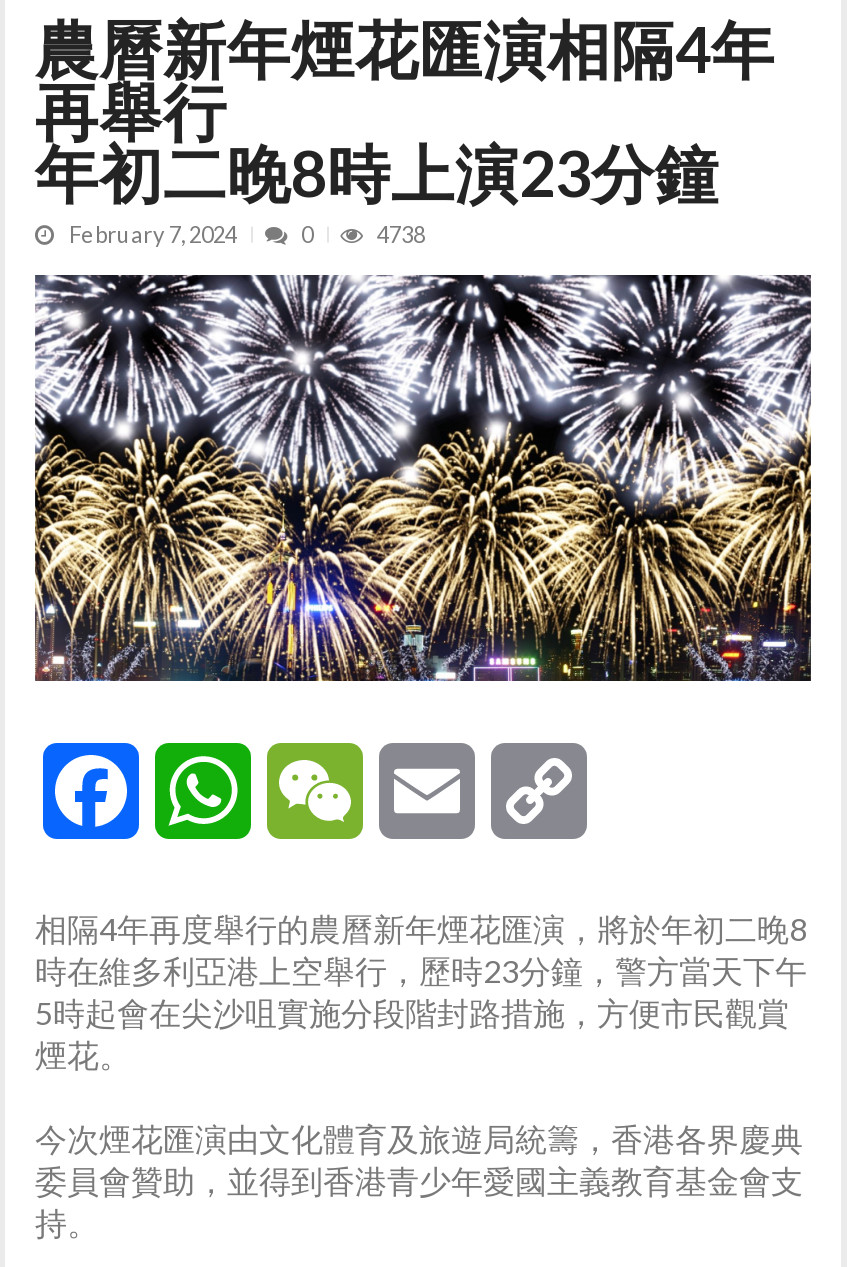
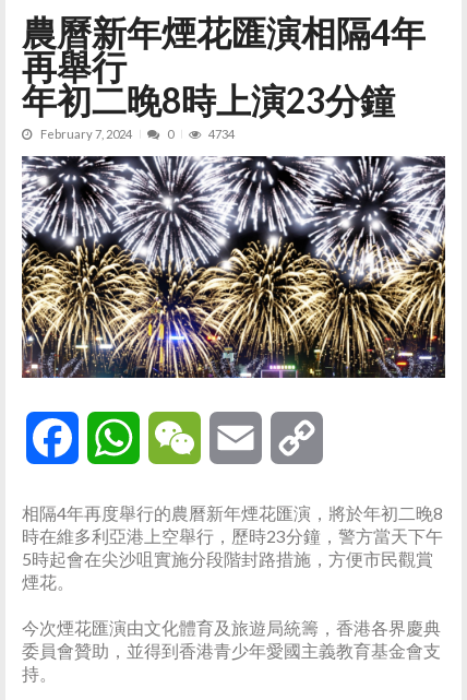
- 4738
+ 4734
